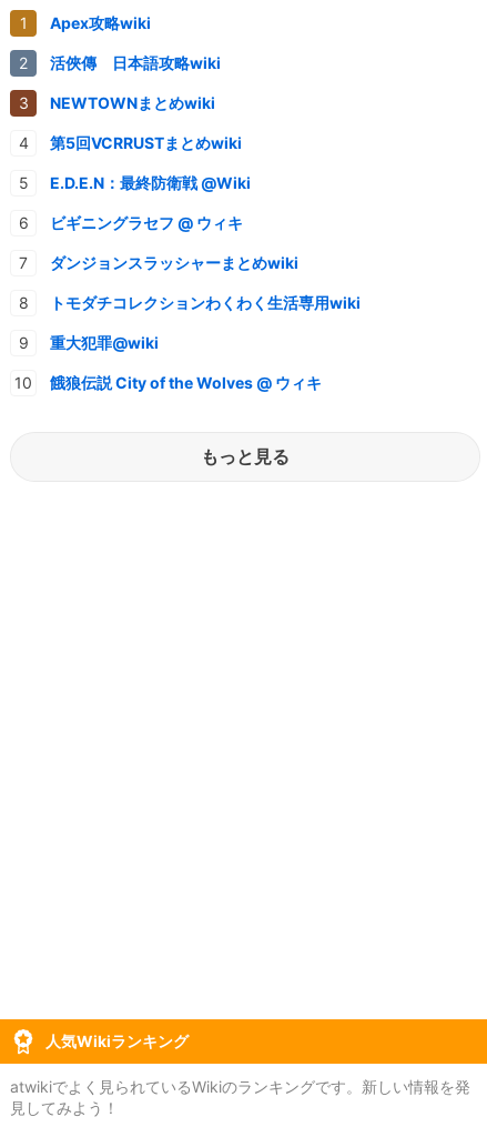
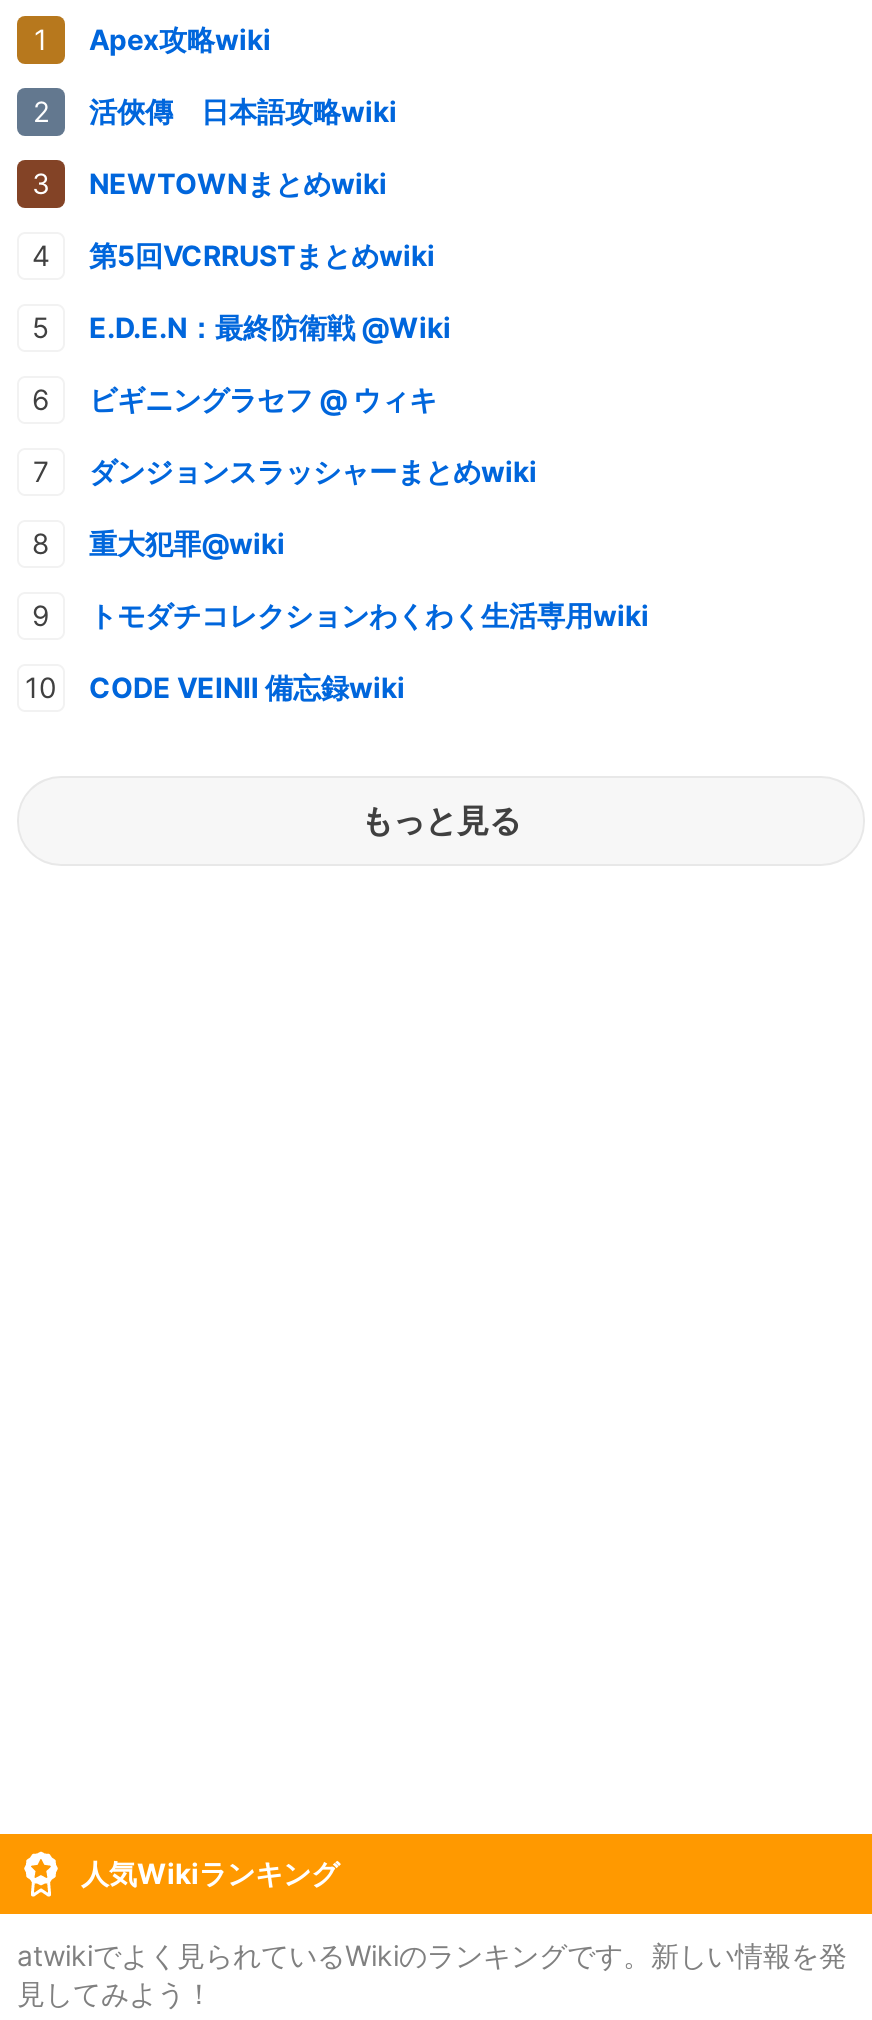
moved down: トモダチコレクションわくわく生活専用wiki

moved up: 重大犯罪@wiki

- 餓狼伝説 City of the Wolves @ ウィキ
+ CODE VEINⅡ 備忘録wiki
